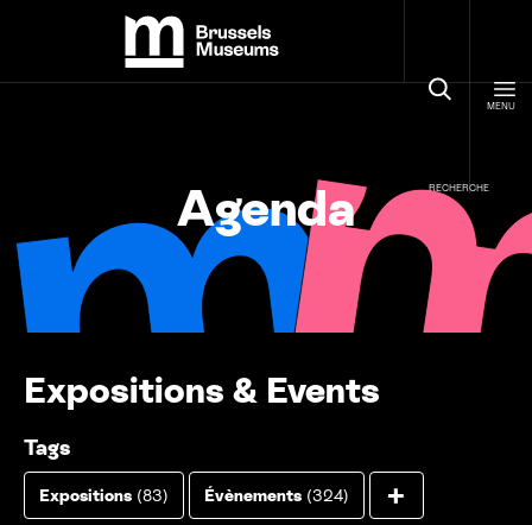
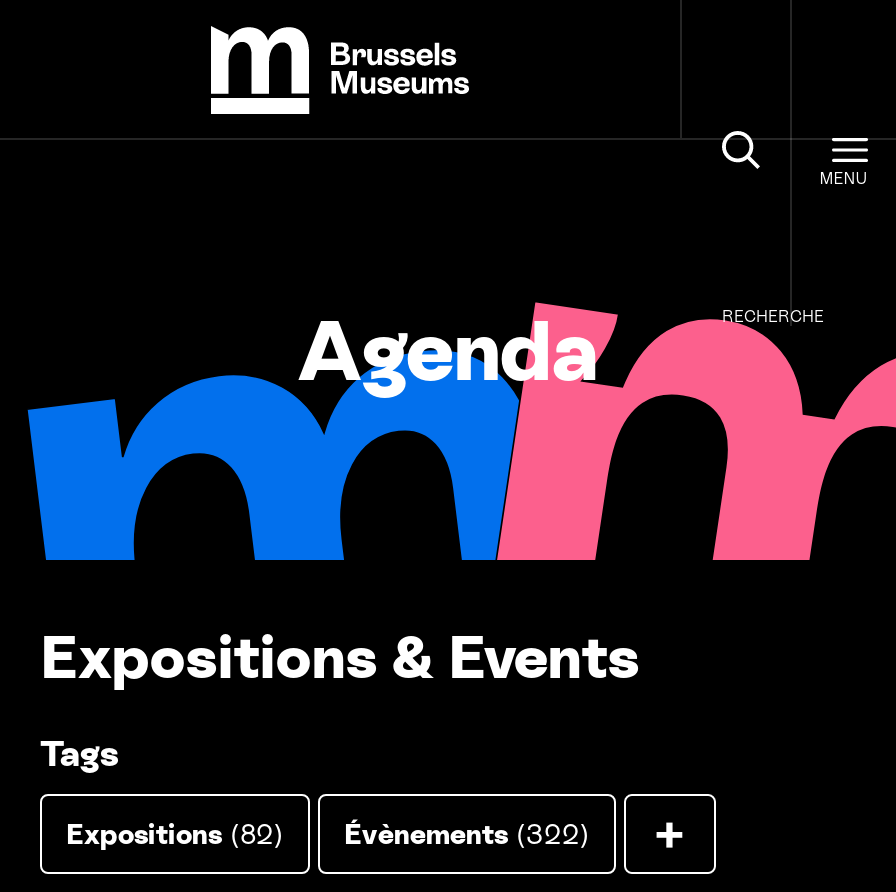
- Expositions (83)
+ Expositions (82)

- Évènements (324)
+ Évènements (322)
